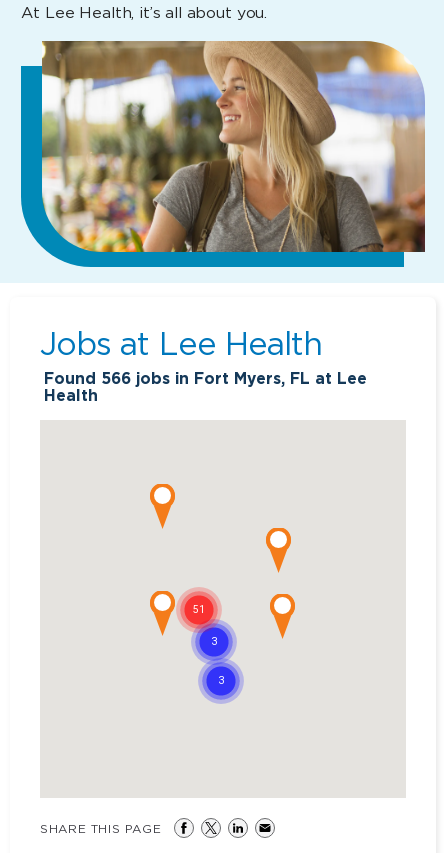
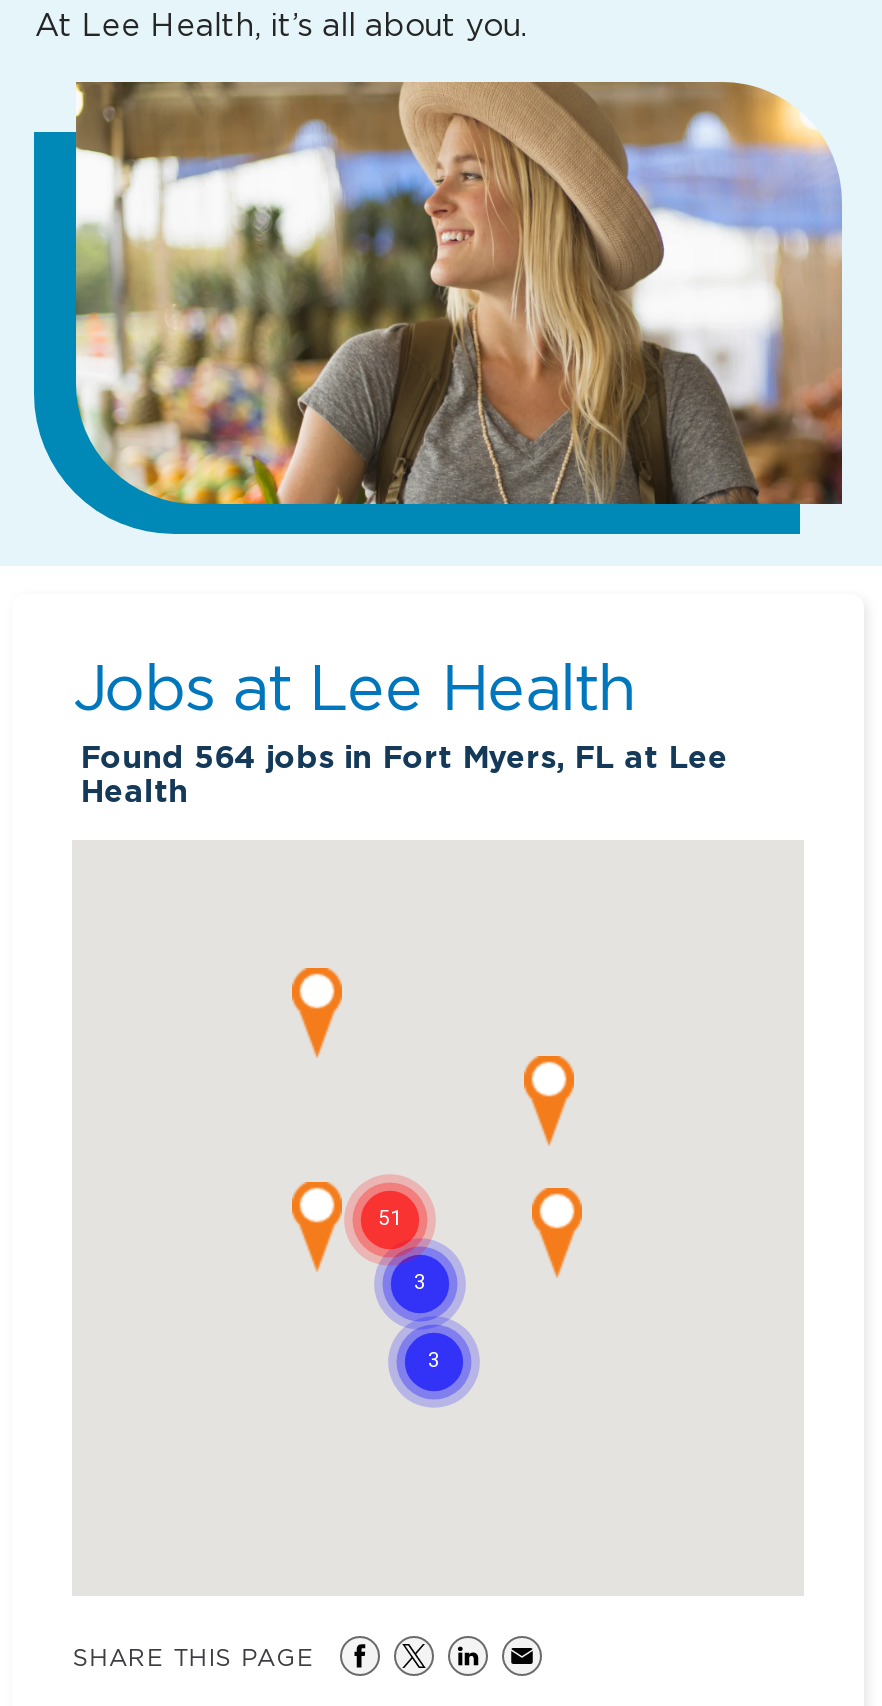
- Found 566 jobs in Fort Myers, FL at Lee
+ Found 564 jobs in Fort Myers, FL at Lee
